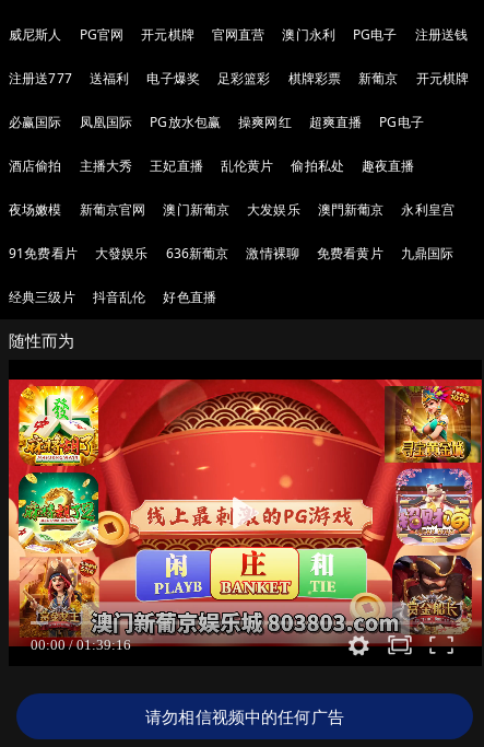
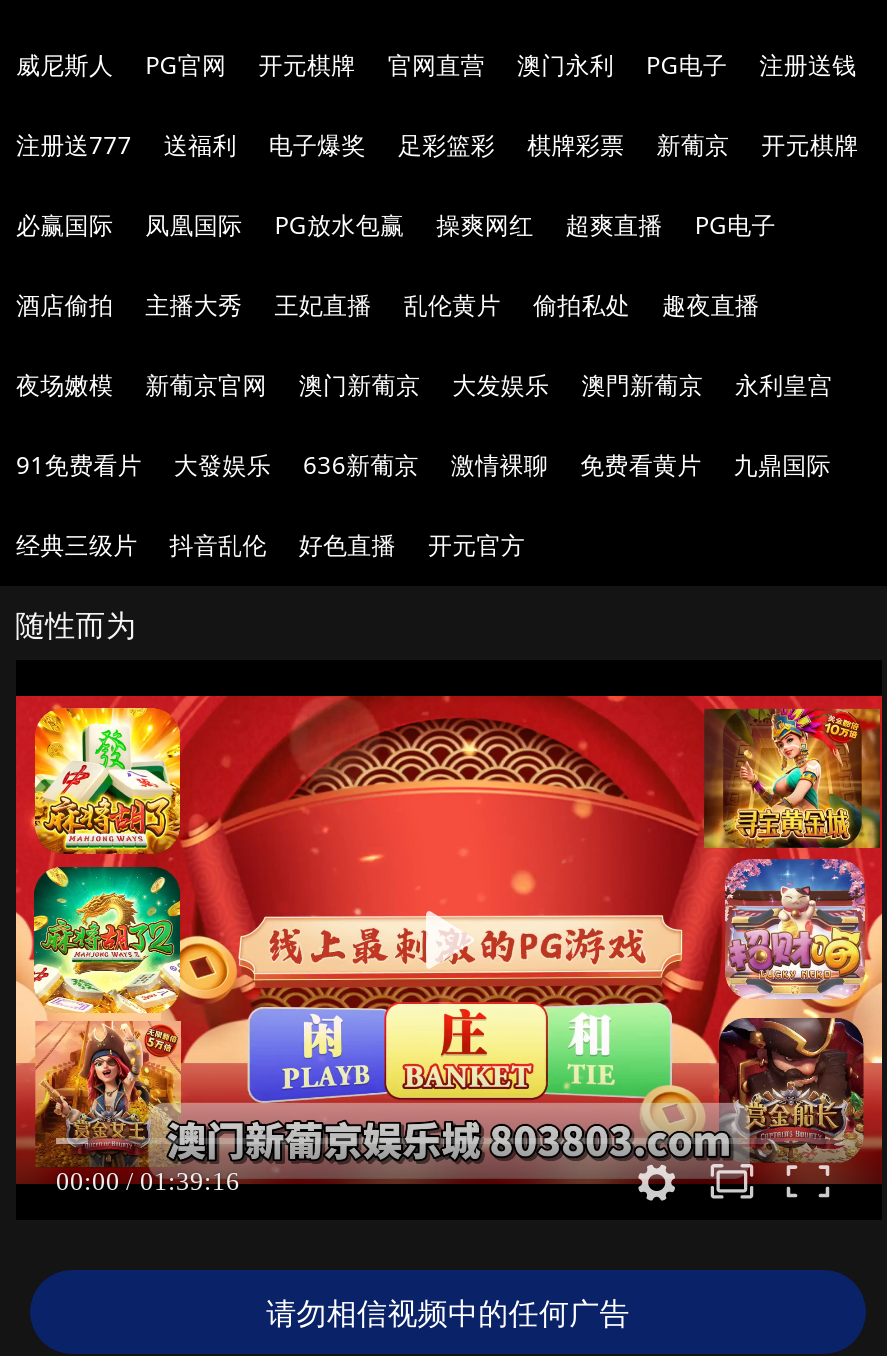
+ 开元官方
